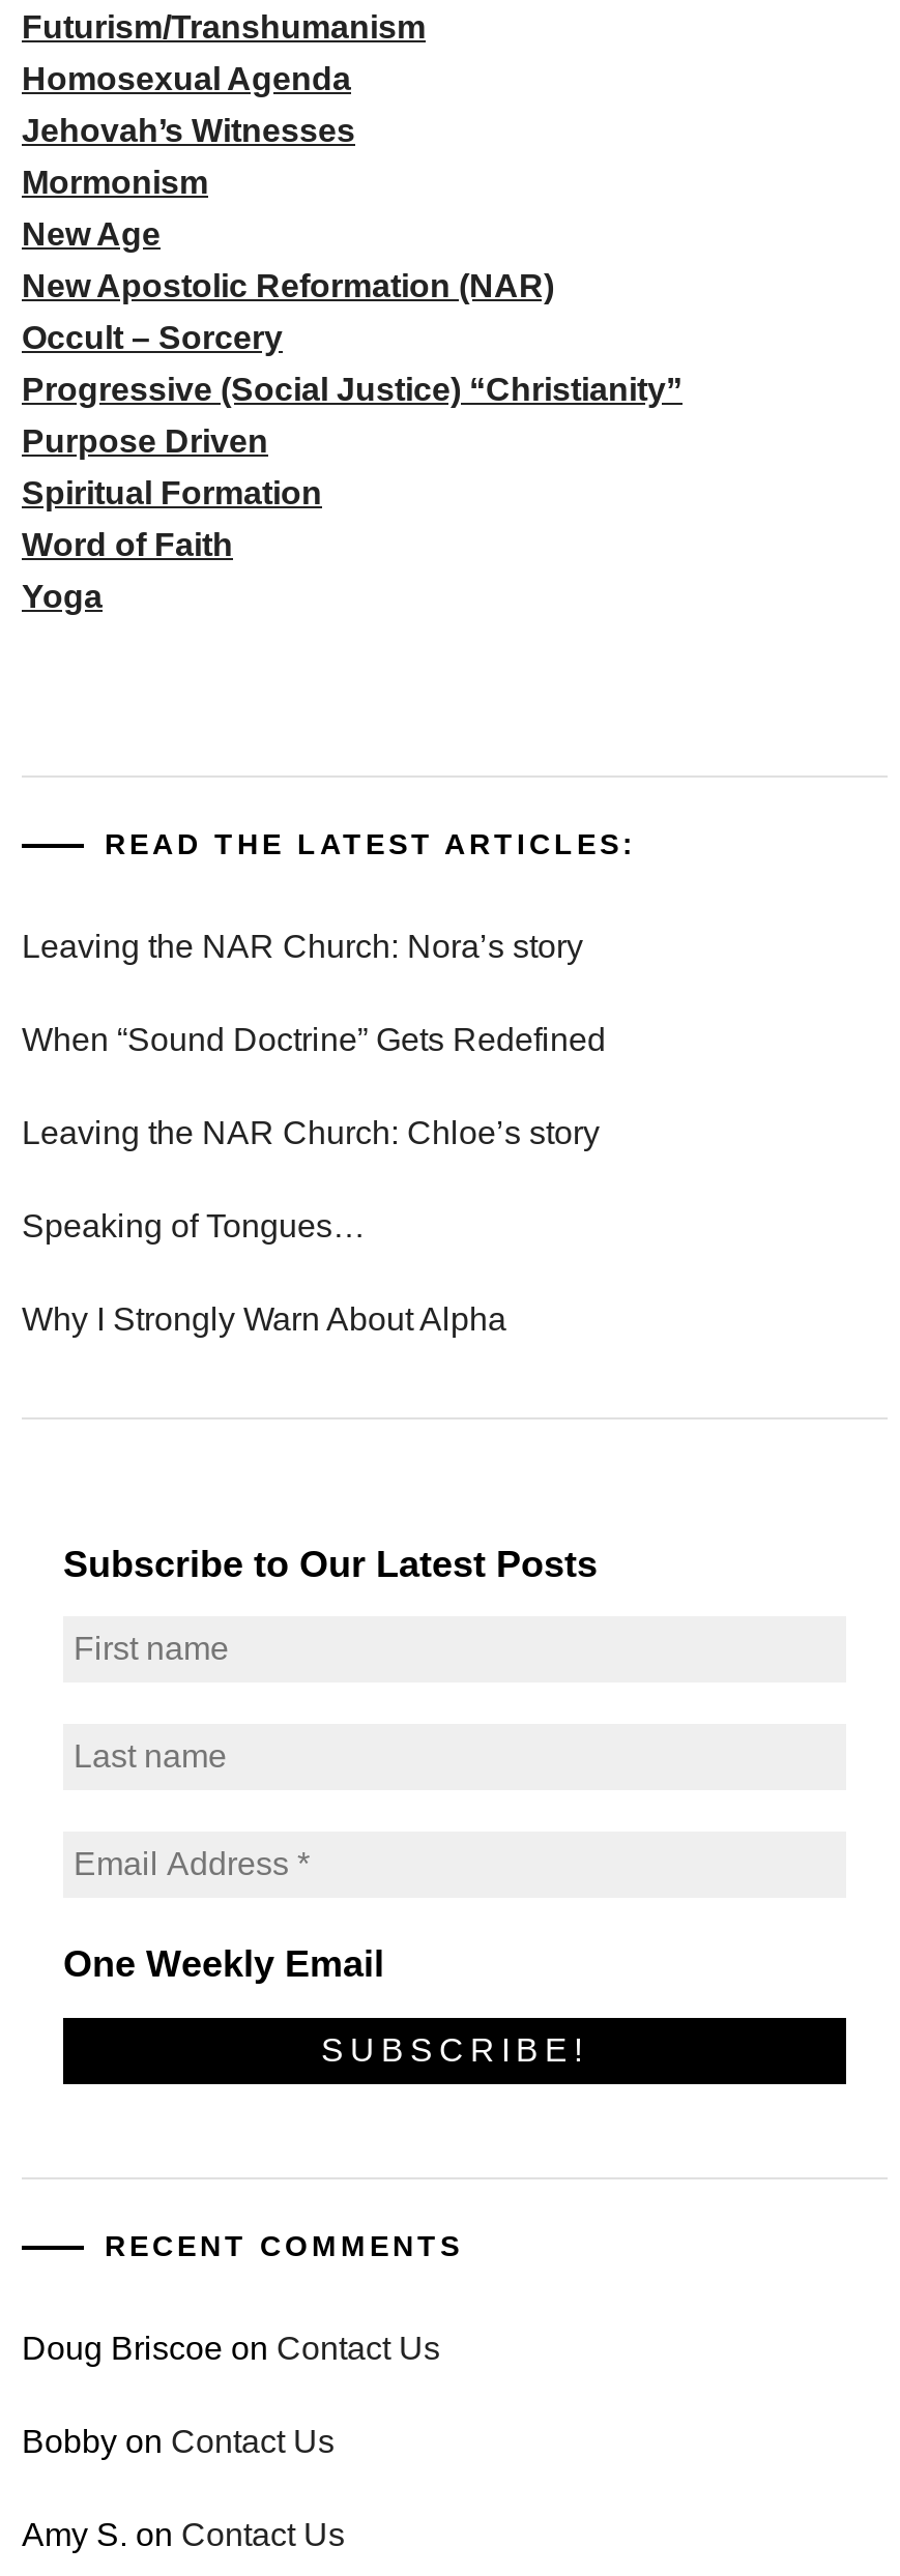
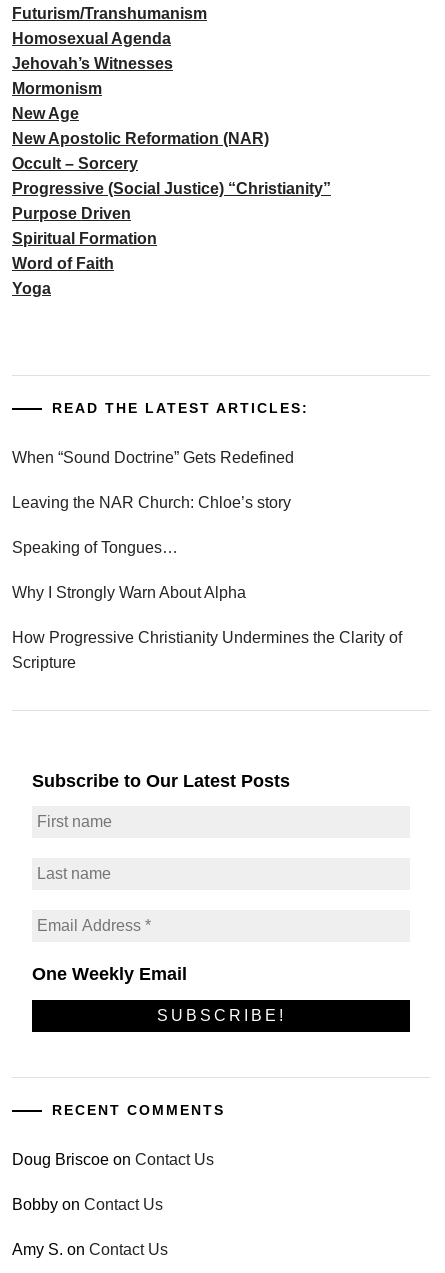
- Leaving the NAR Church: Nora’s story

moved up: When “Sound Doctrine” Gets Redefined | Leaving the NAR Church: Chloe’s story | Speaking of Tongues… | Why I Strongly Warn About Alpha

+ How Progressive Christianity Undermines the Clarity of
+ Scripture
